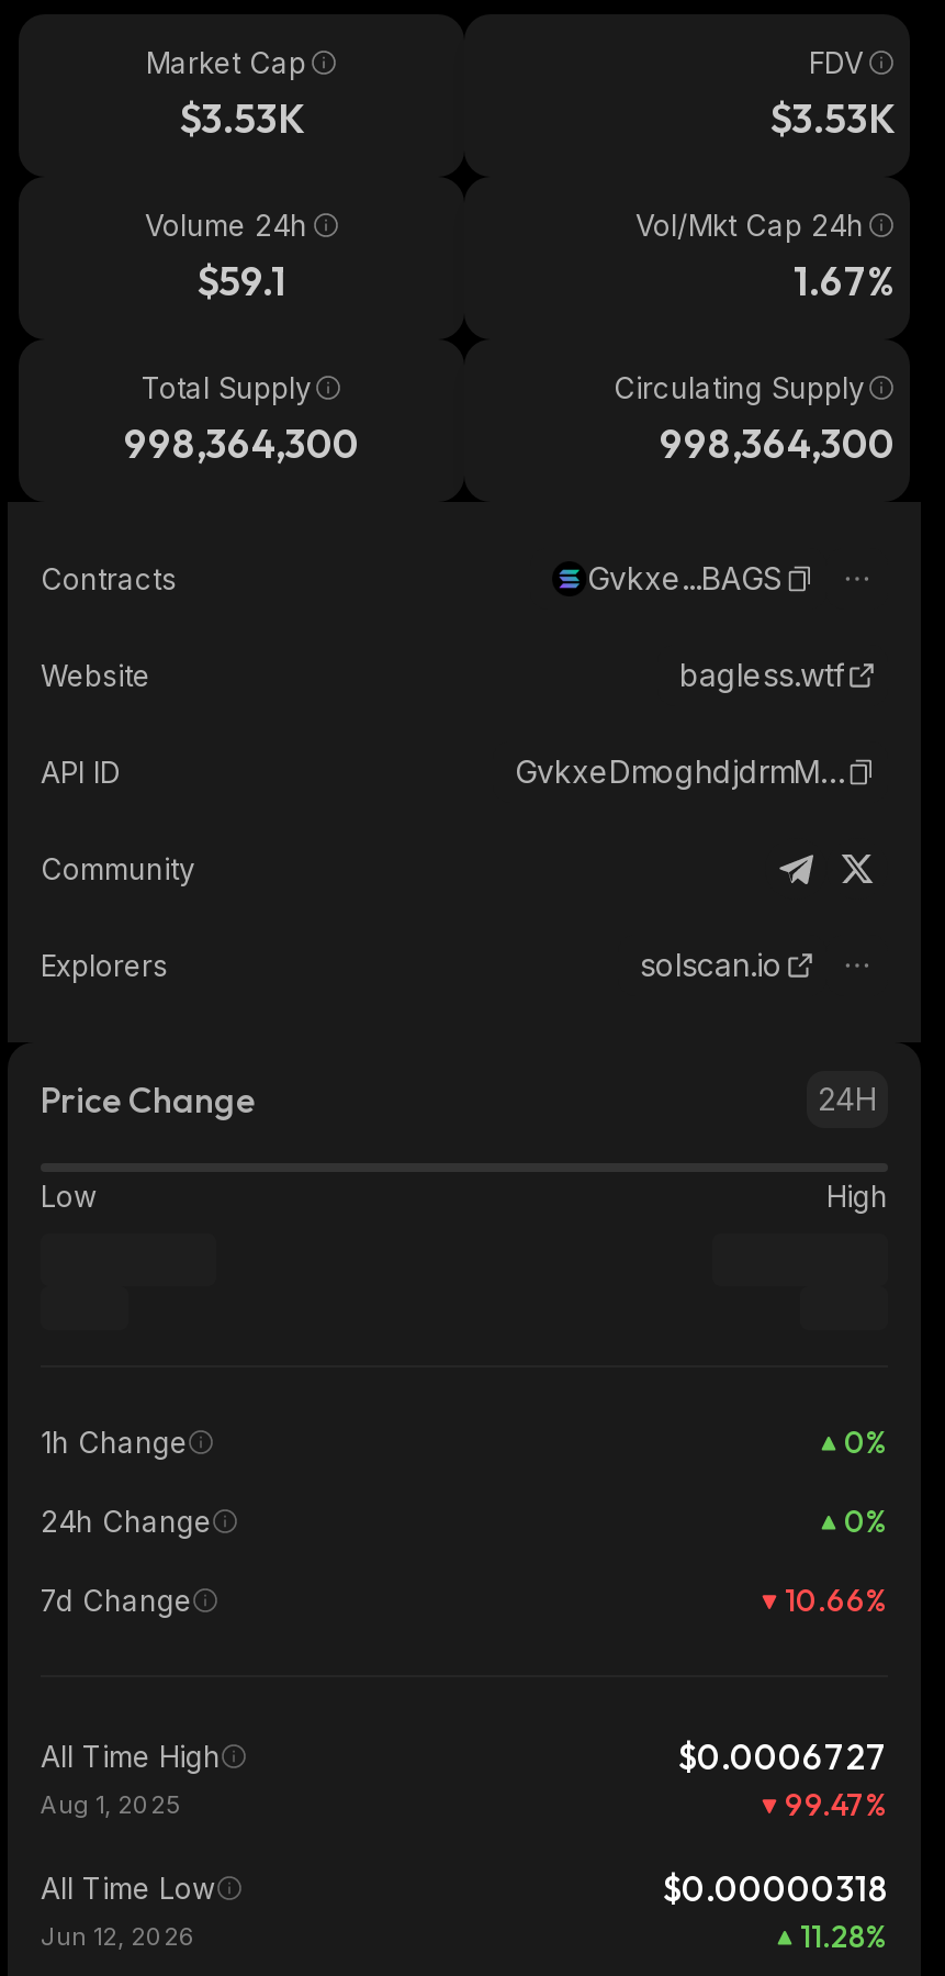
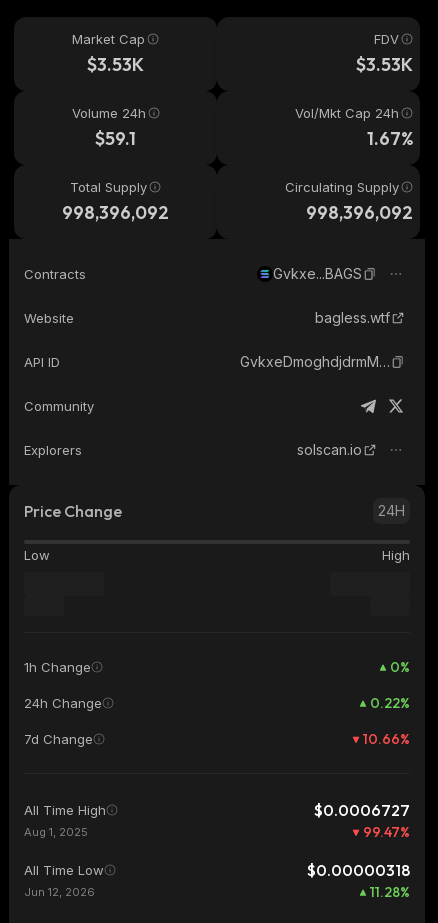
- 998,364,300
+ 998,396,092

- 998,364,300
+ 998,396,092

- 0%
+ 0.22%
